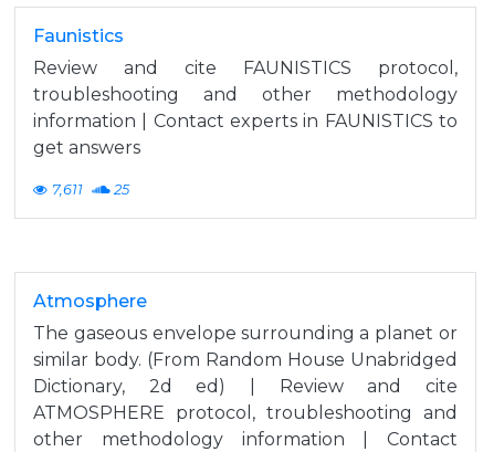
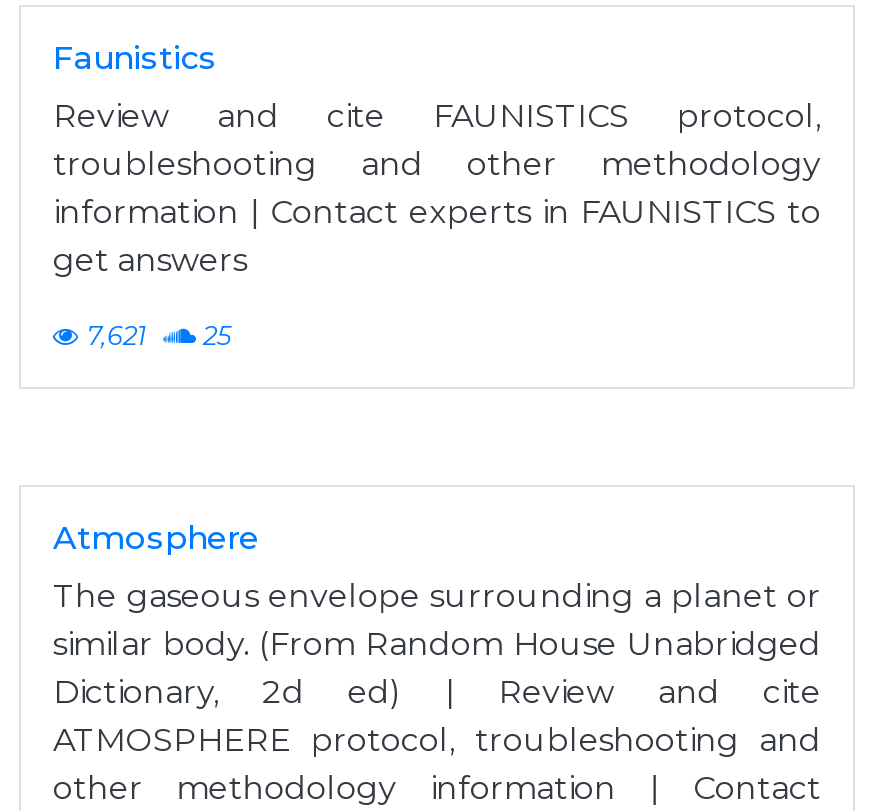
- 7,611 25
+ 7,621 25
